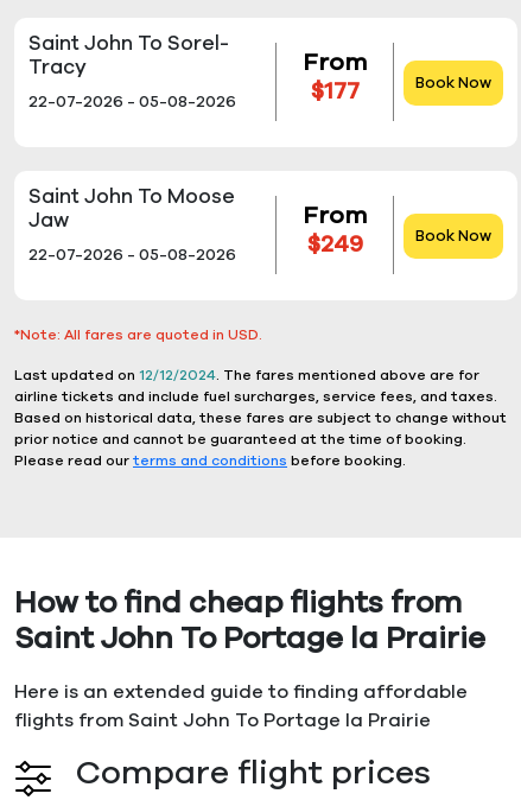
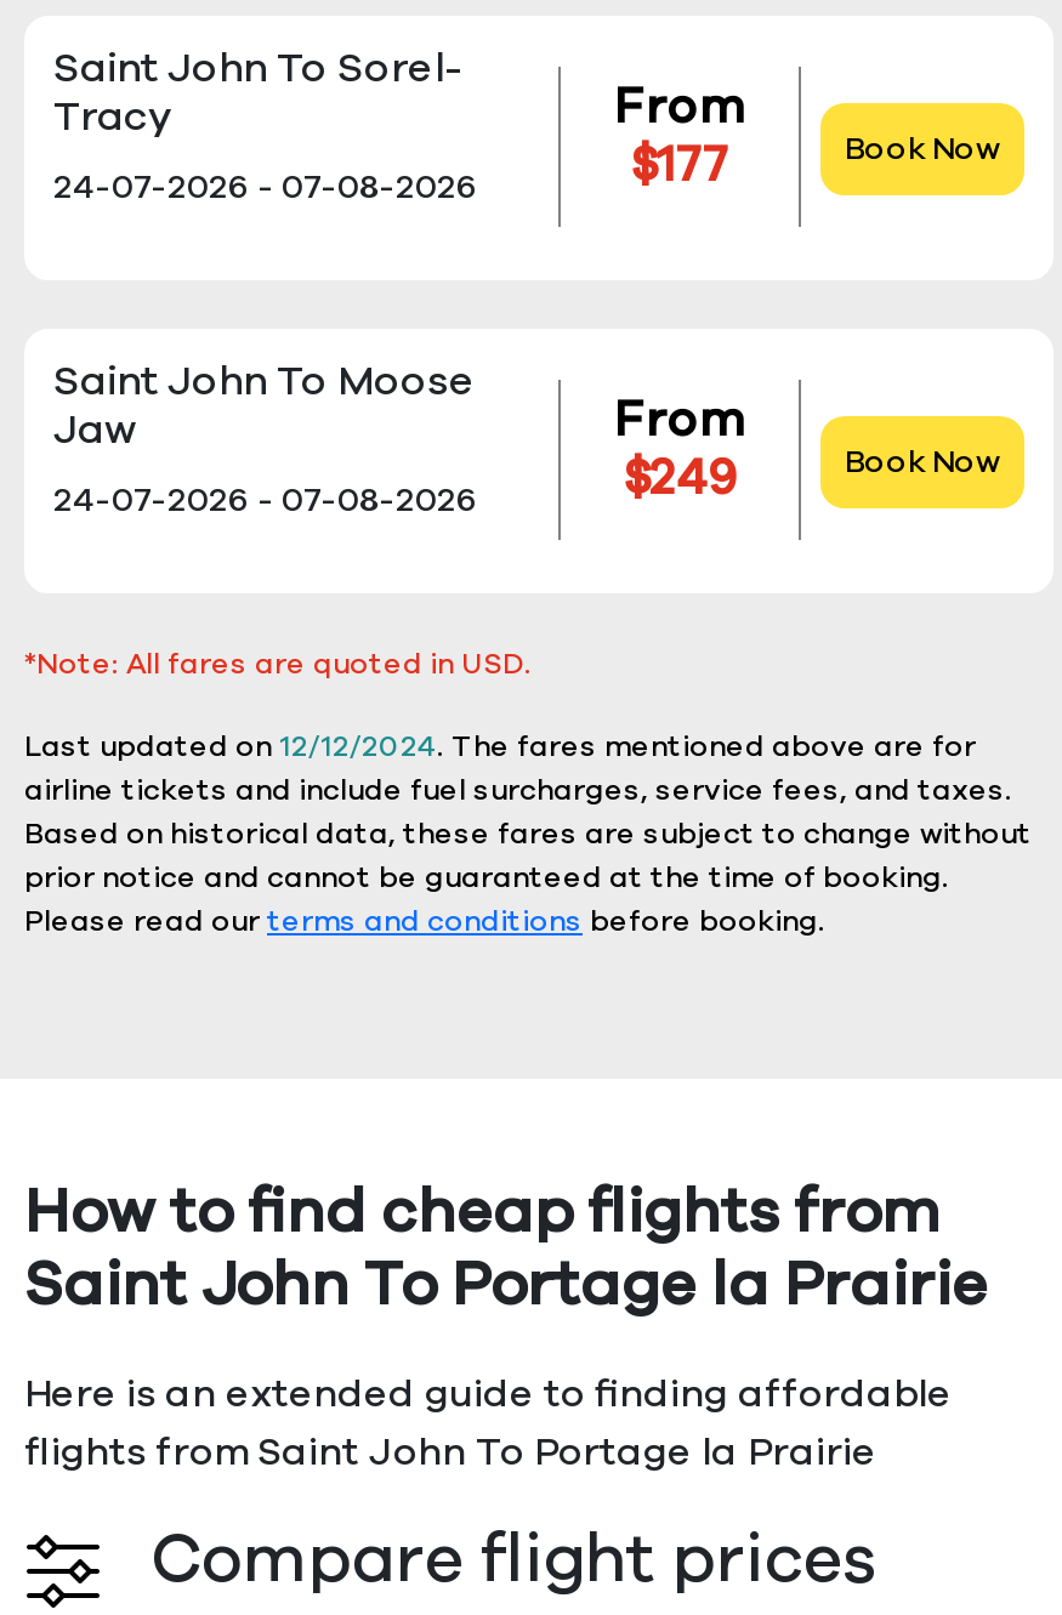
- 22-07-2026 - 05-08-2026
+ 24-07-2026 - 07-08-2026

- 22-07-2026 - 05-08-2026
+ 24-07-2026 - 07-08-2026
